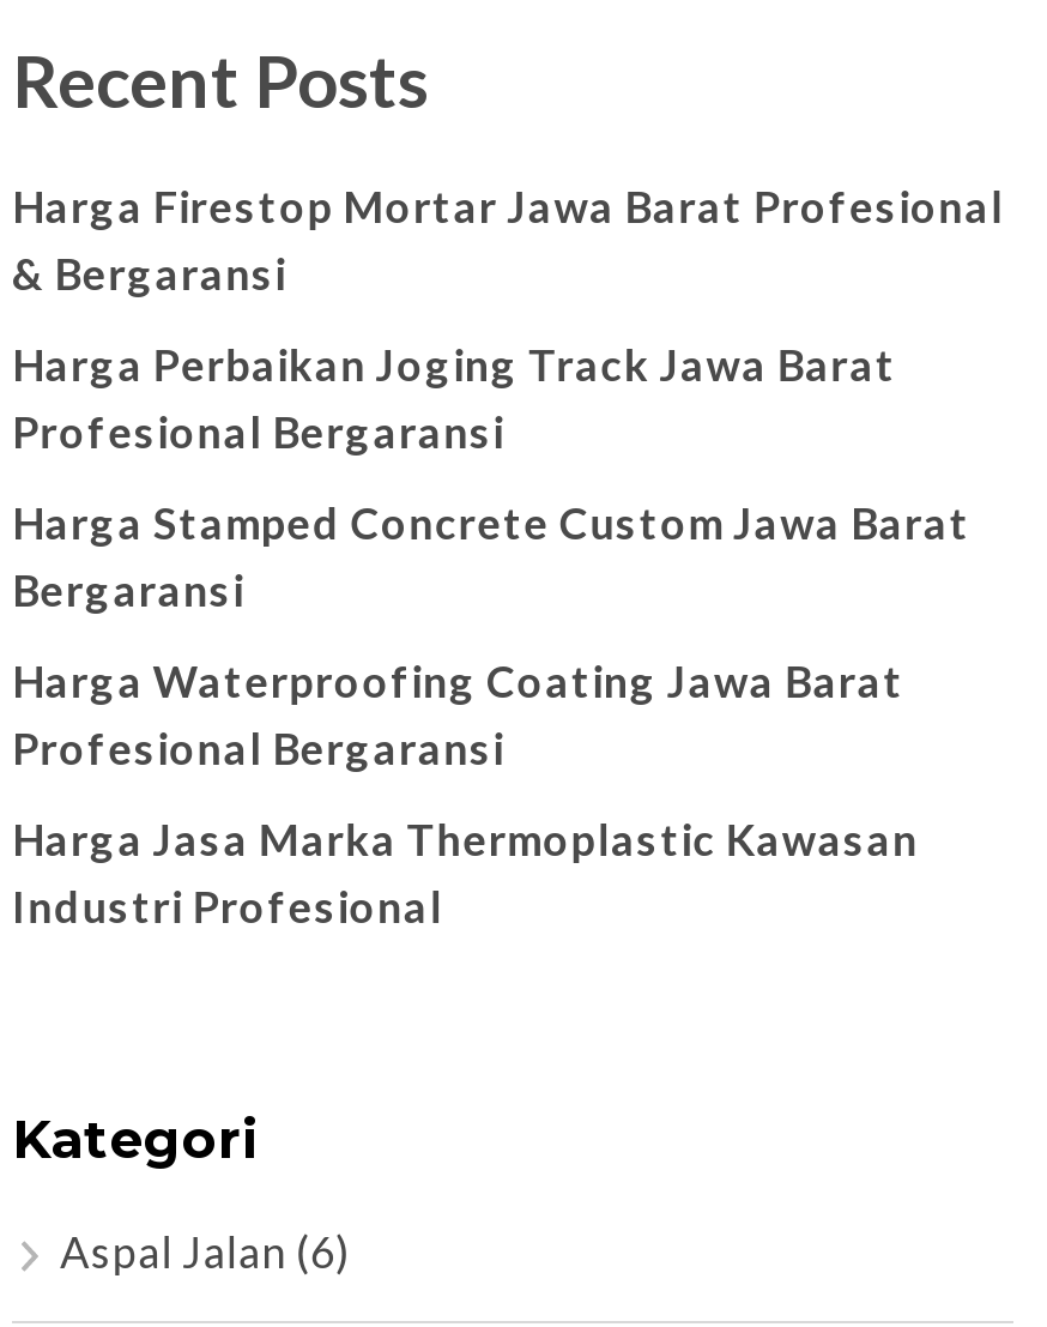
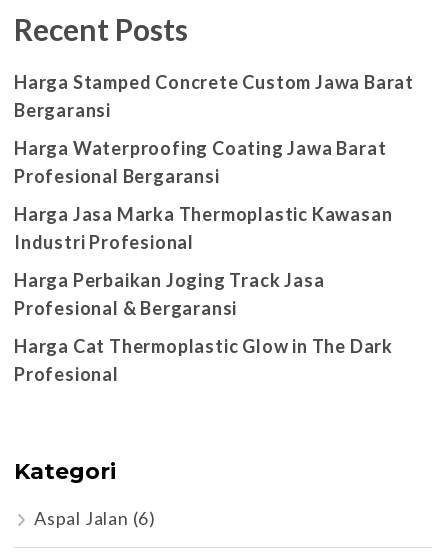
- Harga Firestop Mortar Jawa Barat Profesional
- & Bergaransi
- Harga Perbaikan Joging Track Jawa Barat
- Profesional Bergaransi

moved up: Harga Stamped Concrete Custom Jawa Barat | Bergaransi | Harga Waterproofing Coating Jawa Barat | Profesional Bergaransi | Harga Jasa Marka Thermoplastic Kawasan | Industri Profesional

+ Harga Perbaikan Joging Track Jasa
+ Profesional & Bergaransi
+ Harga Cat Thermoplastic Glow in The Dark
+ Profesional
